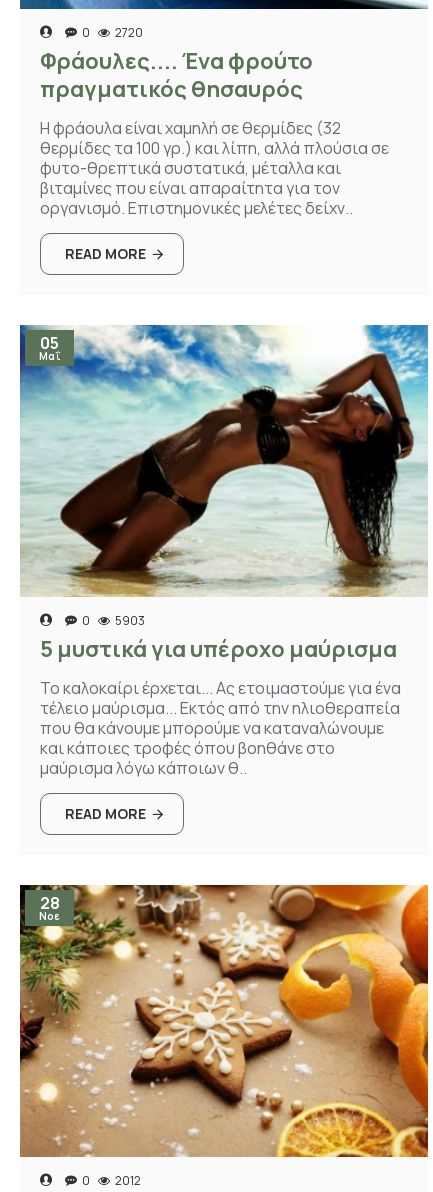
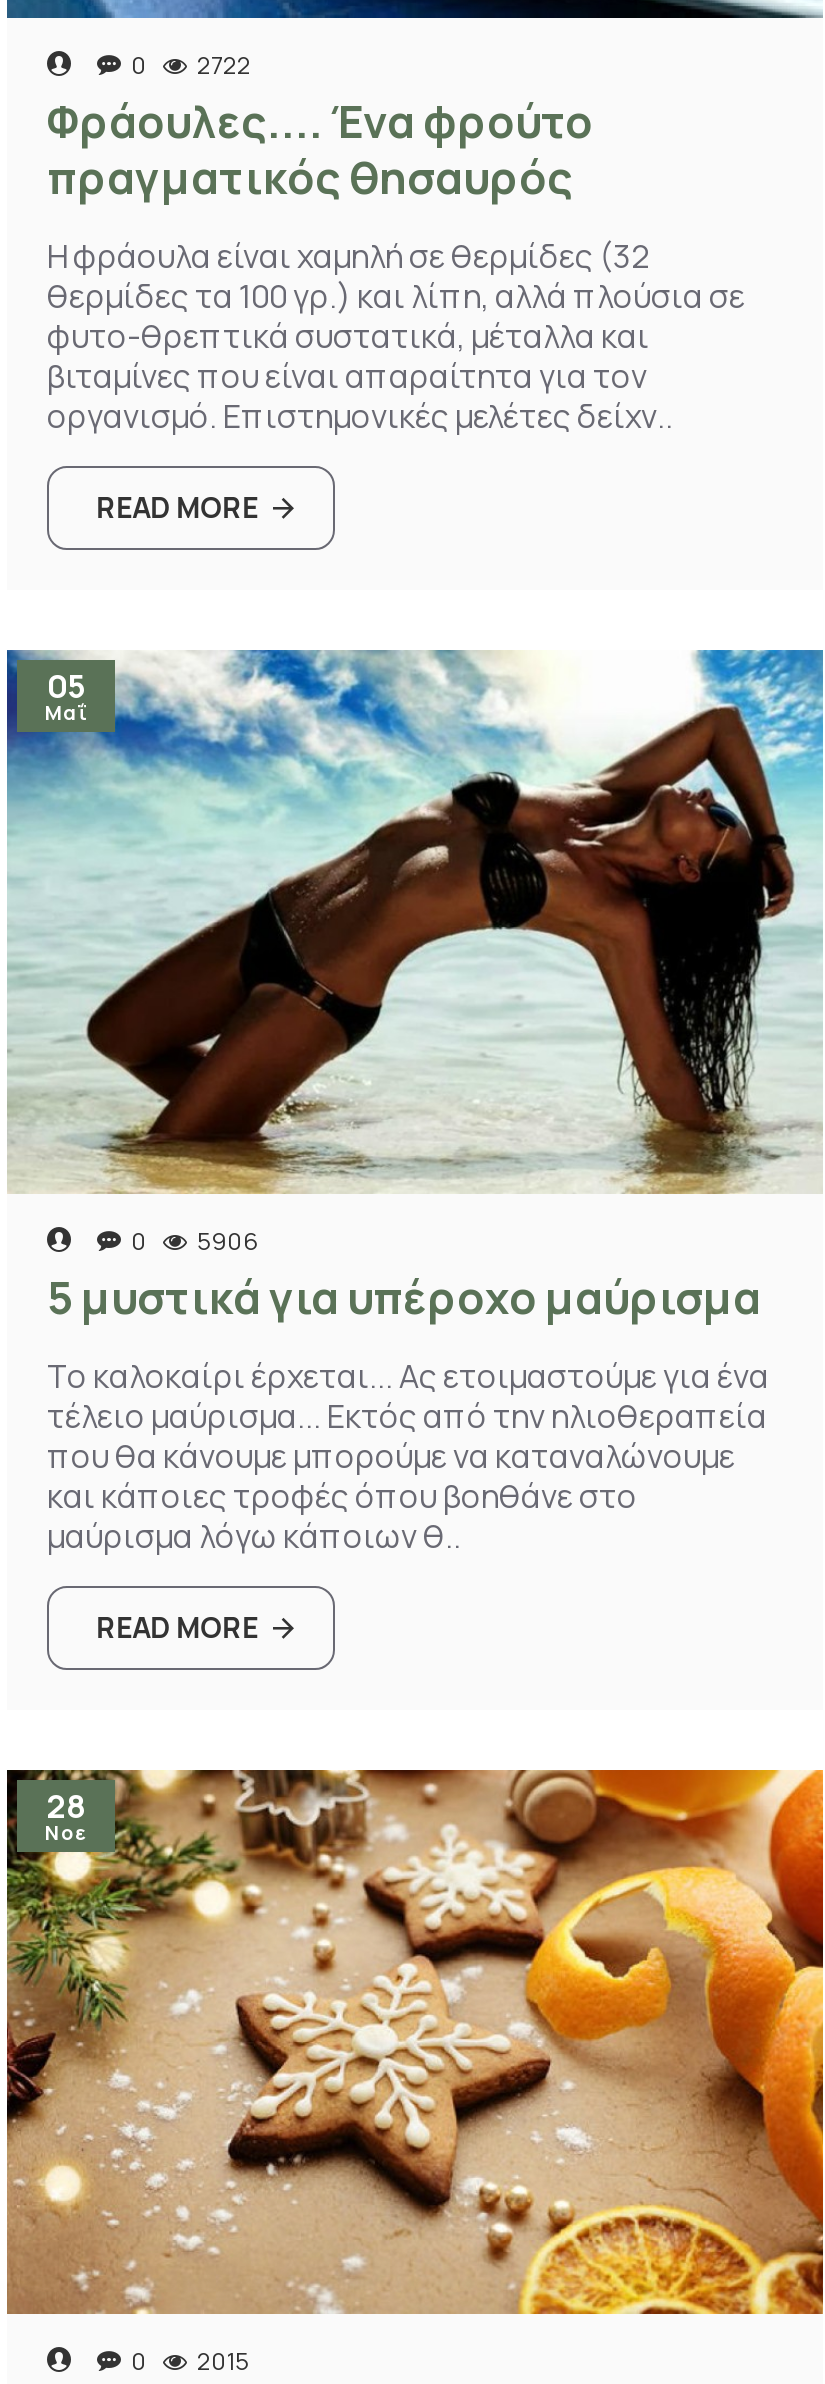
- 0 2720
+ 0 2722

- 0 5903
+ 0 5906

- 0 2012
+ 0 2015
